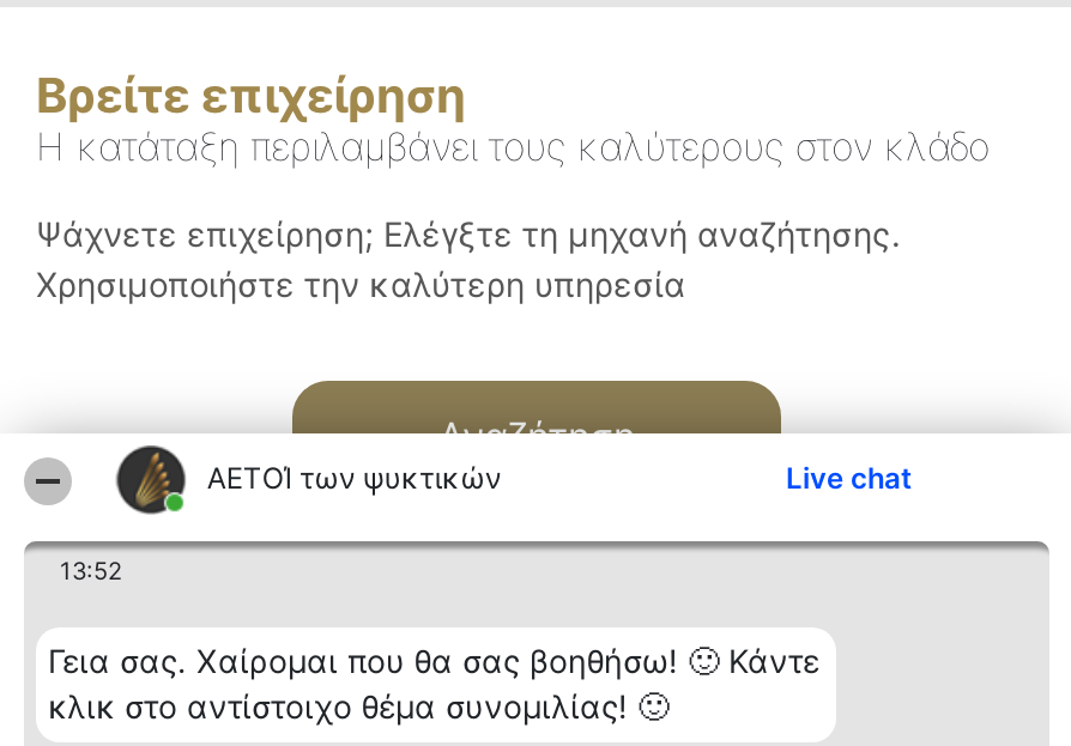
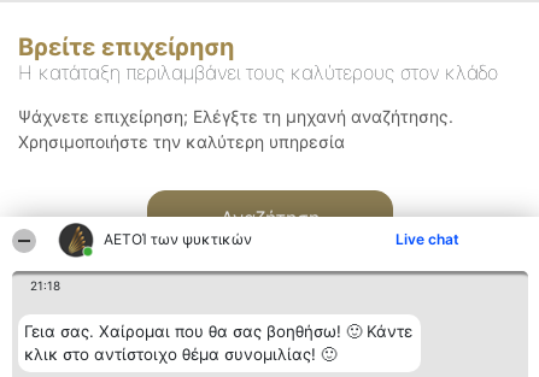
- 13:52
+ 21:18
